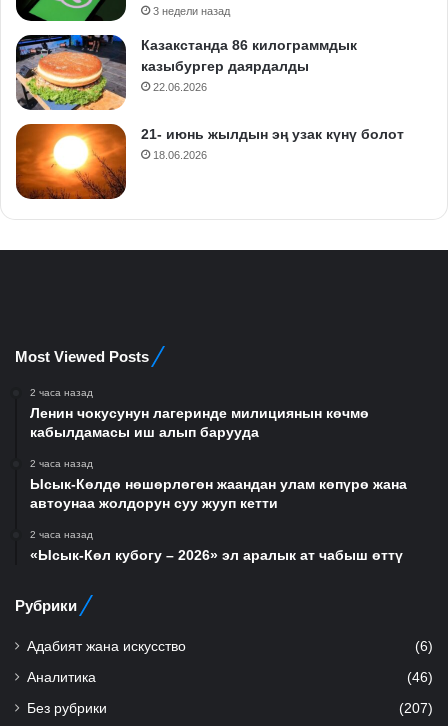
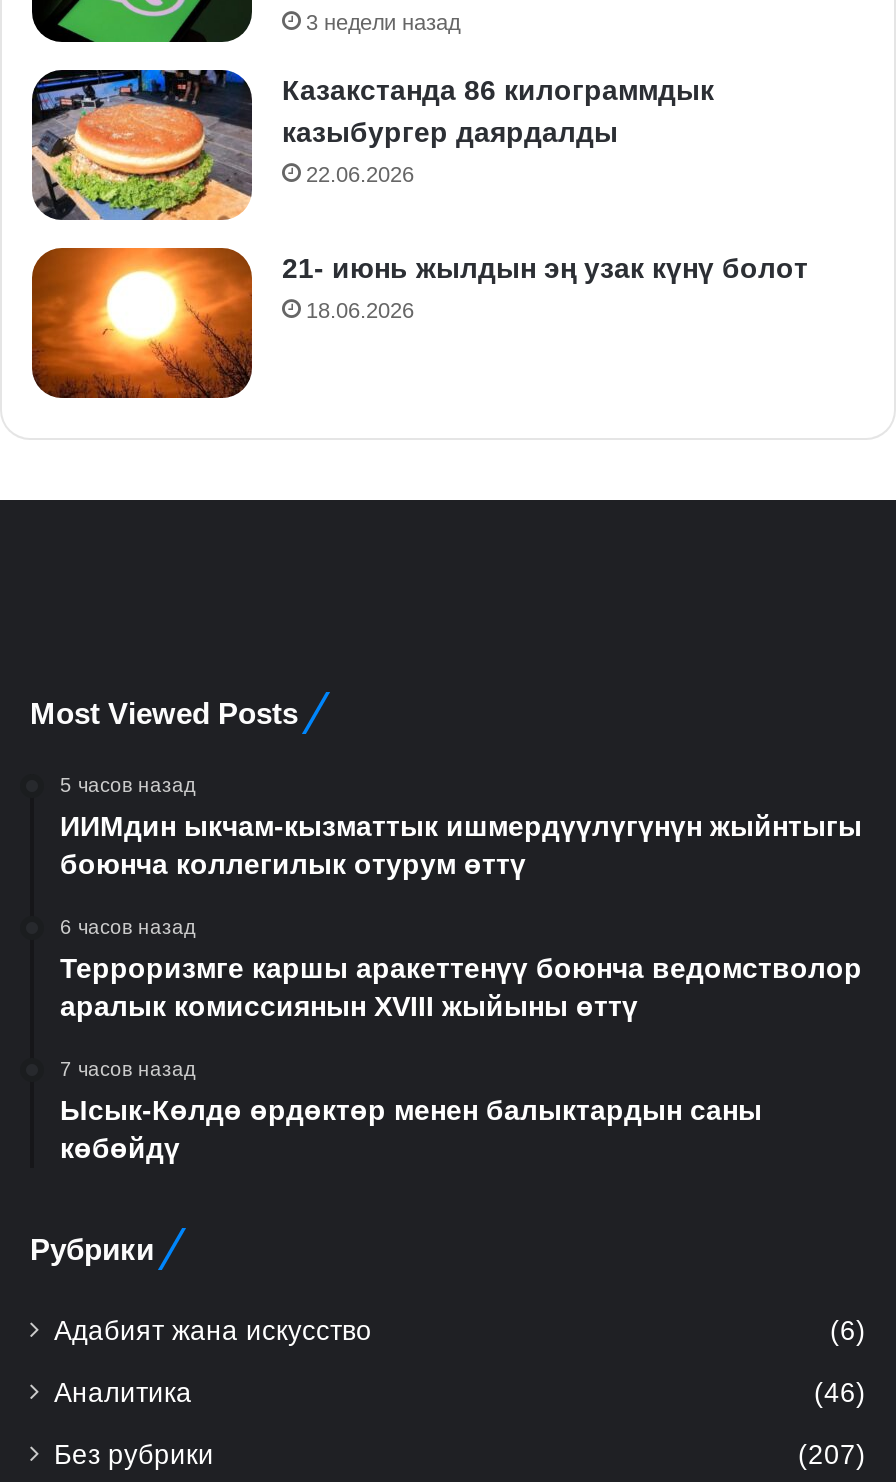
- 2 часа назад
- Ленин чокусунун лагеринде милициянын көчмө
- кабылдамасы иш алып барууда
+ 5 часов назад
+ ИИМдин ыкчам-кызматтык ишмердүүлүгүнүн жыйнтыгы
+ боюнча коллегилык отурум өттү

- 2 часа назад
- Ысык-Көлдө нөшөрлөгөн жаандан улам көпүрө жана
- автоунаа жолдорун суу жууп кетти
+ 6 часов назад
+ Терроризмге каршы аракеттенүү боюнча ведомстволор
+ аралык комиссиянын XVIII жыйыны өттү

- 2 часа назад
- «Ысык-Көл кубогу – 2026» эл аралык ат чабыш өттү
+ 7 часов назад
+ Ысык-Көлдө өрдөктөр менен балыктардын саны
+ көбөйдү
